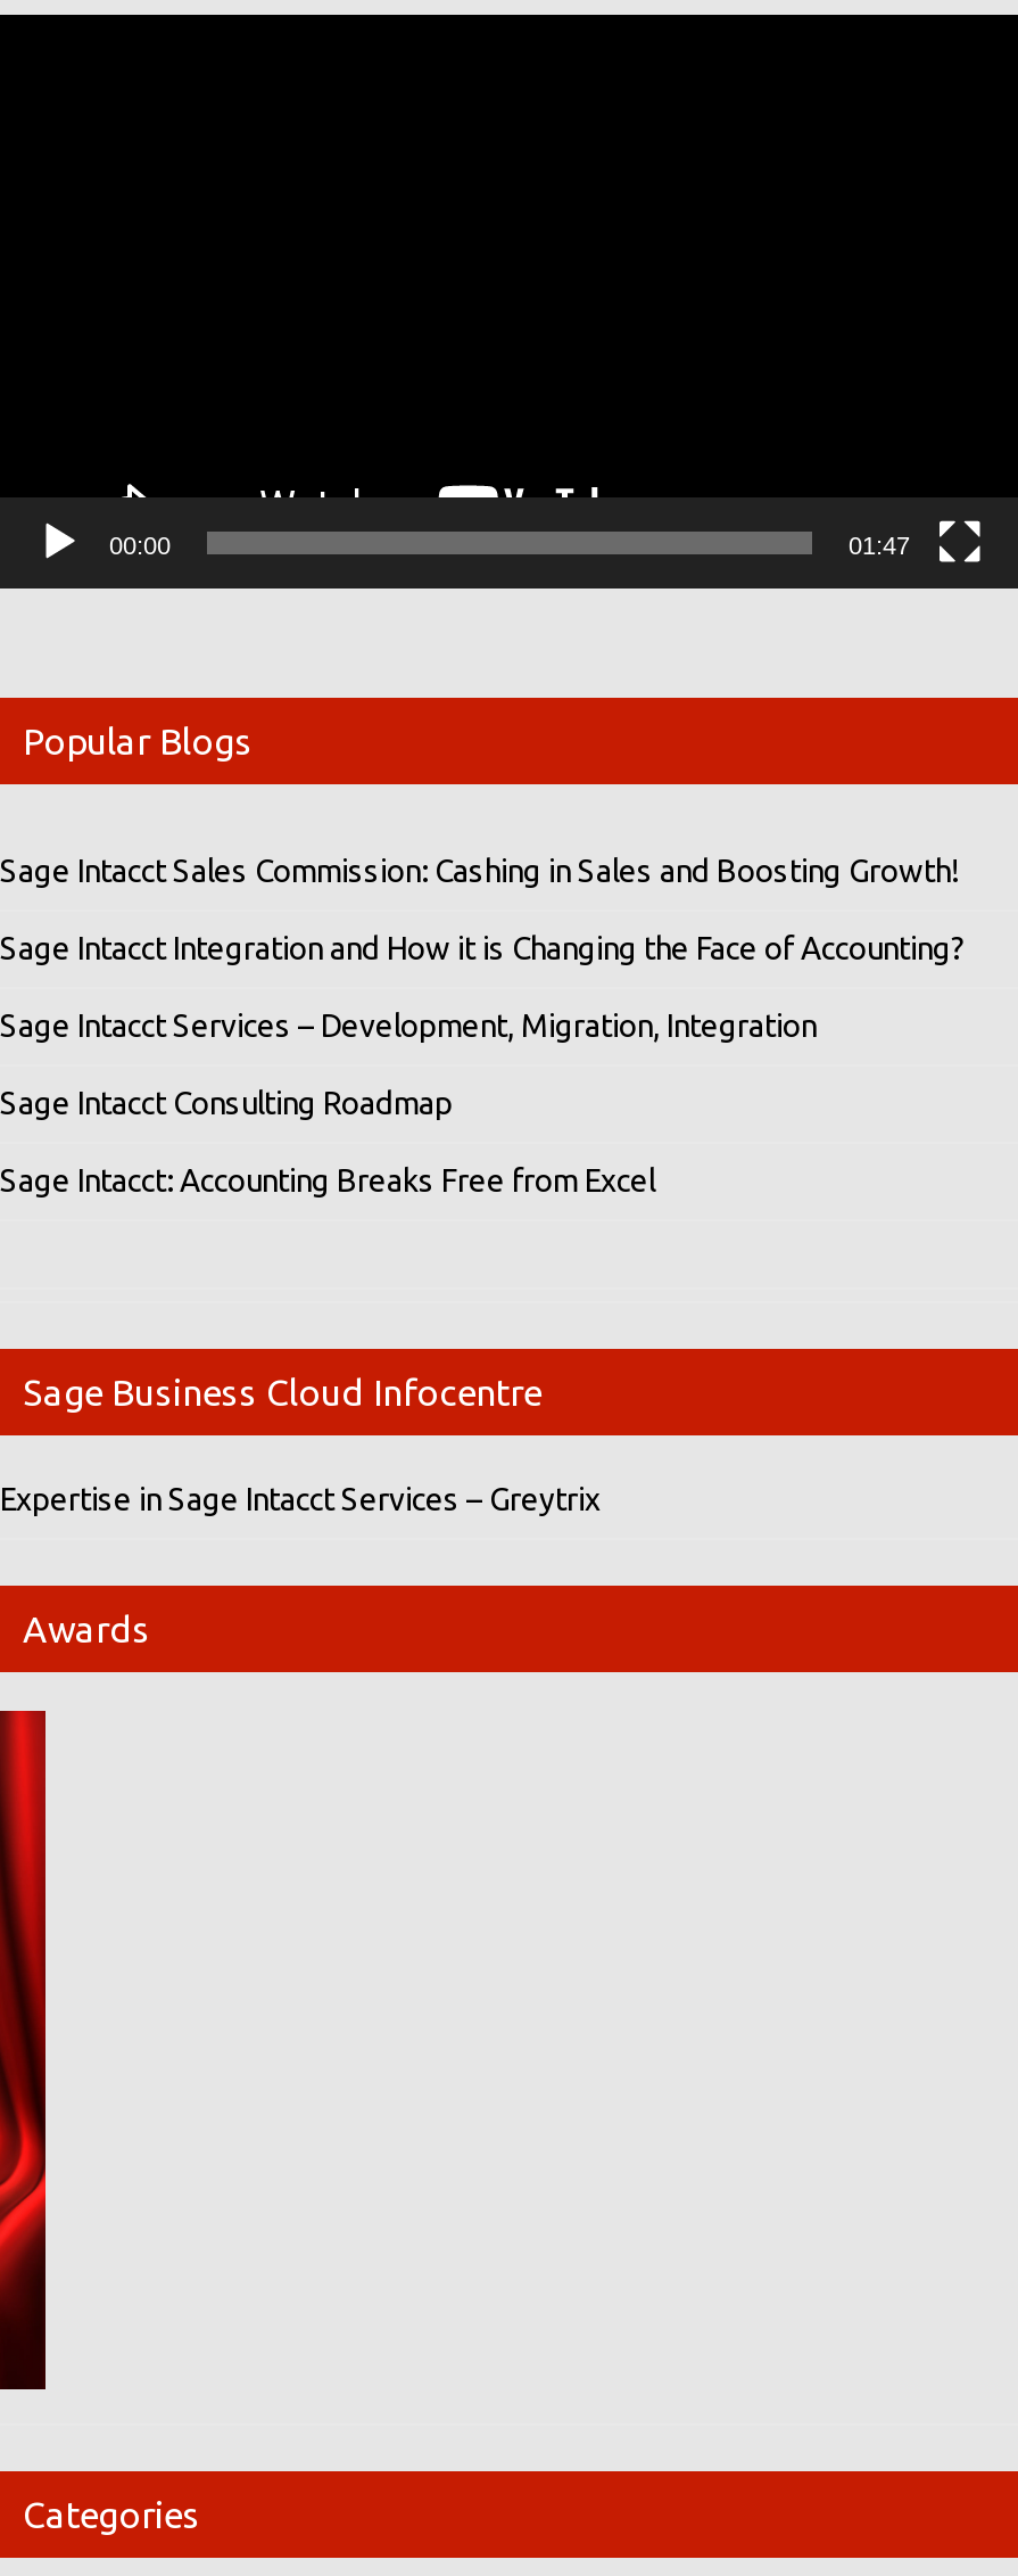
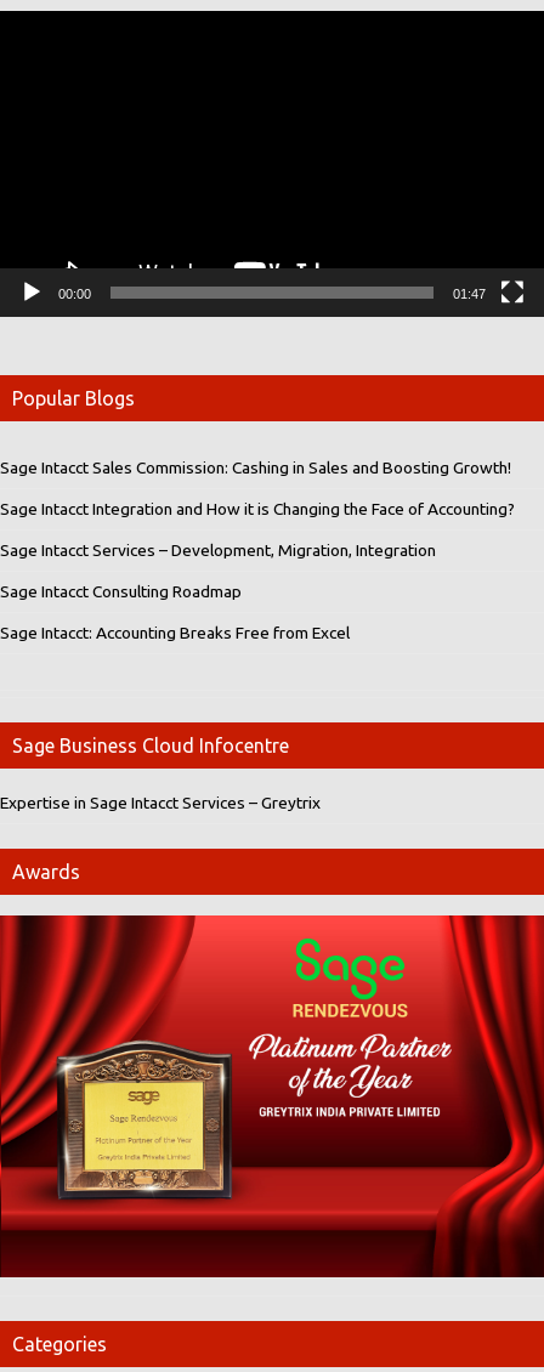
+ [image]
